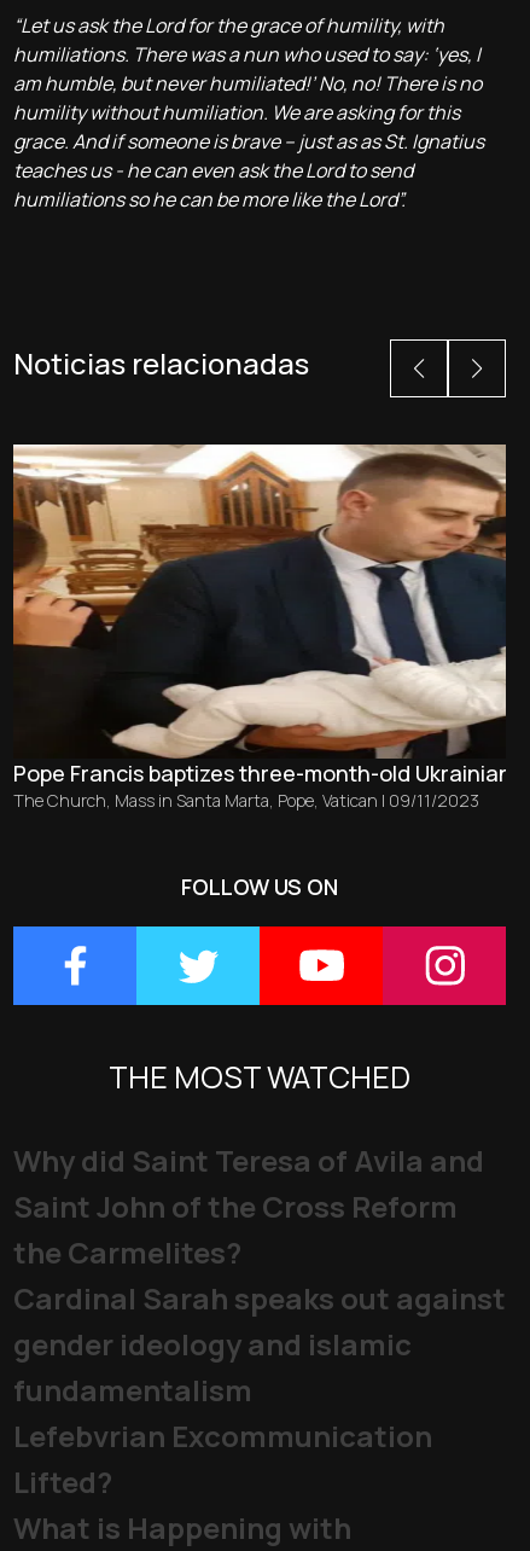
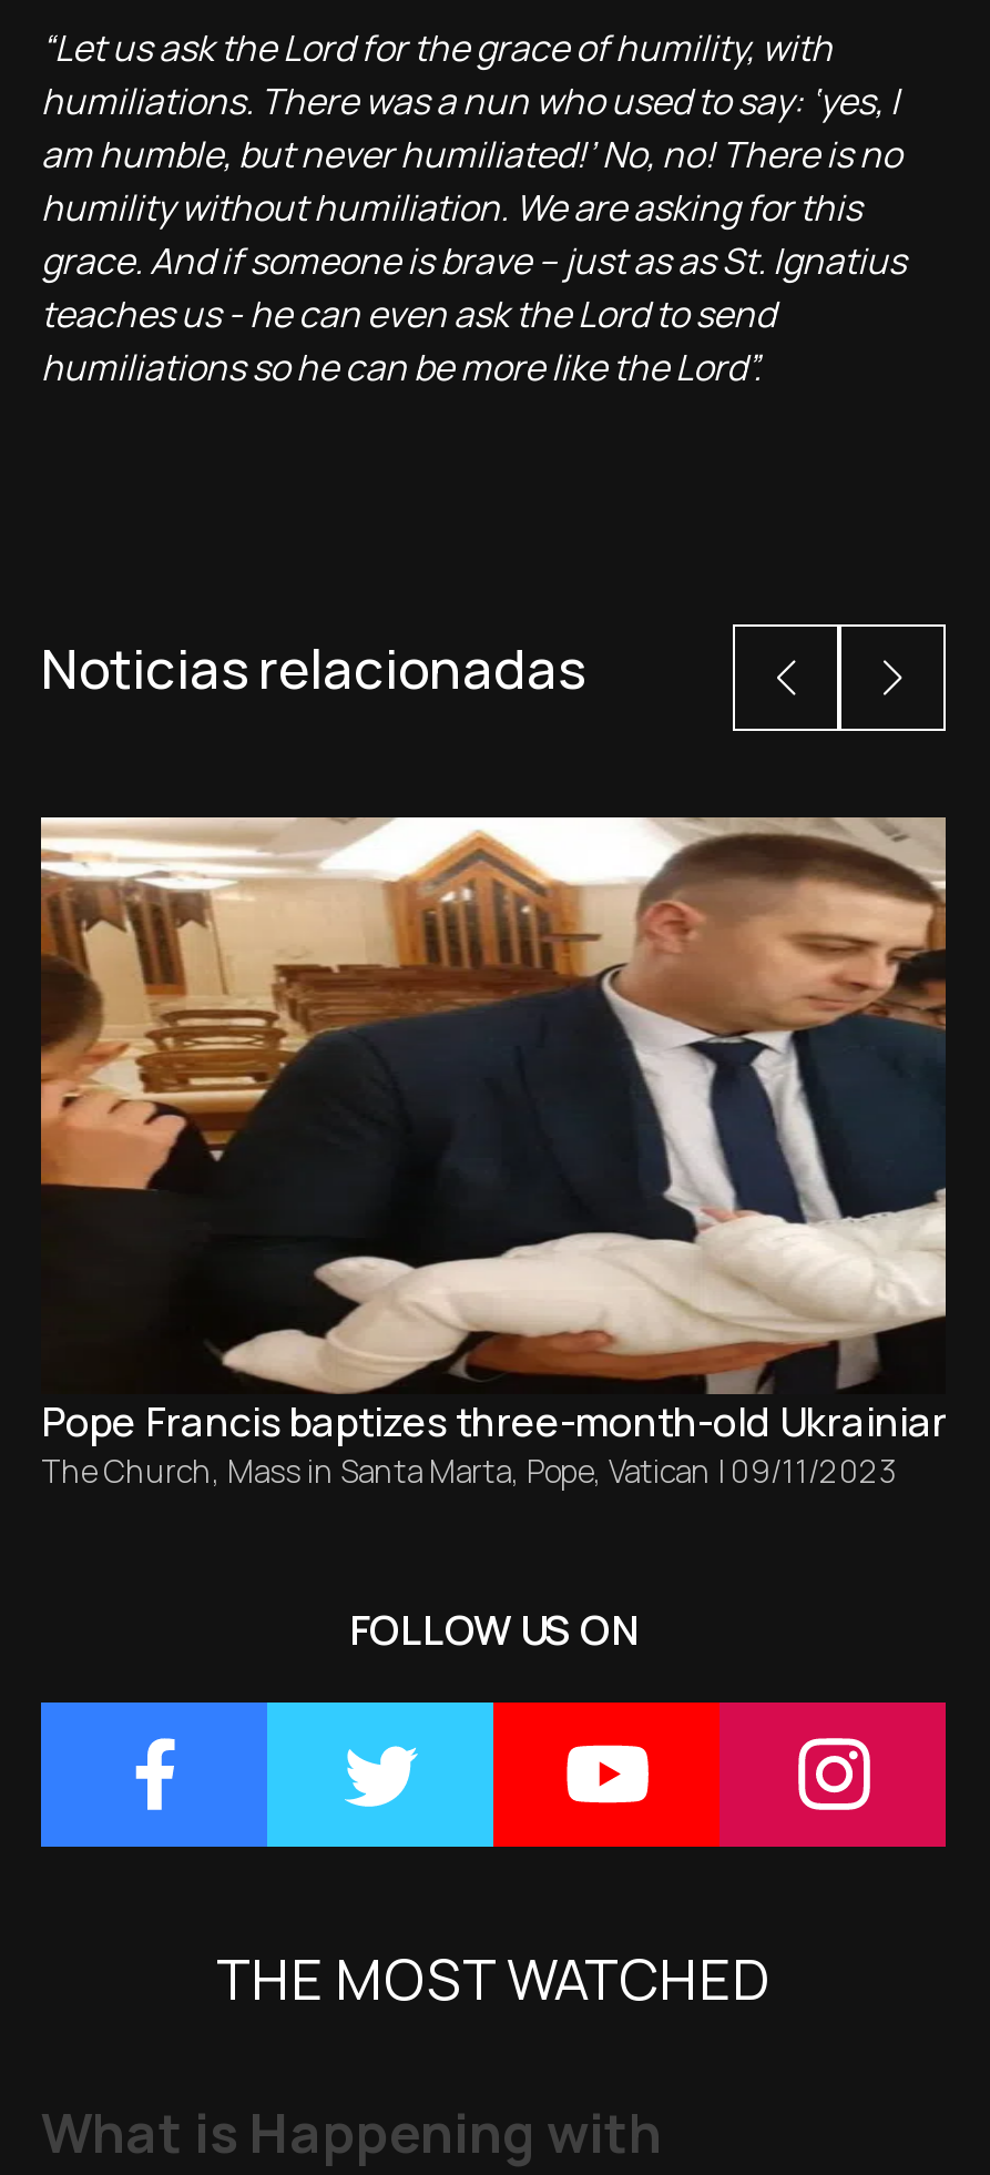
- Why did Saint Teresa of Avila and
- Saint John of the Cross Reform
- the Carmelites?
- Cardinal Sarah speaks out against
- gender ideology and islamic
- fundamentalism
- Lefebvrian Excommunication
- Lifted?
